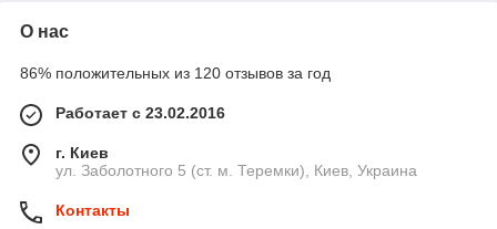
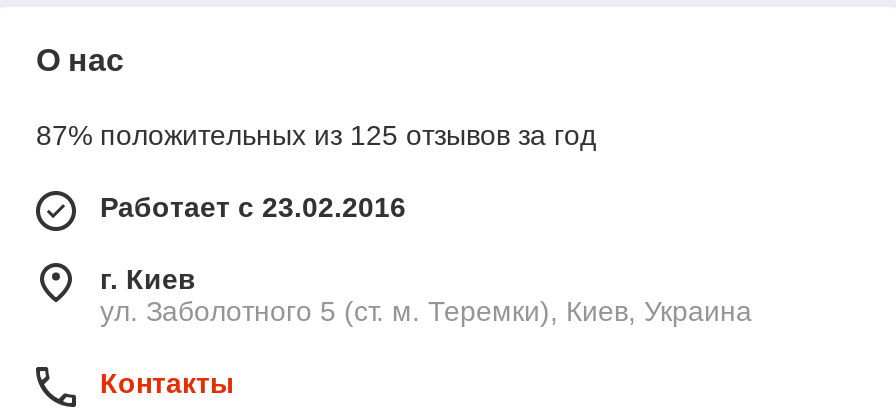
- 86% положительных из 120 отзывов за год
+ 87% положительных из 125 отзывов за год
